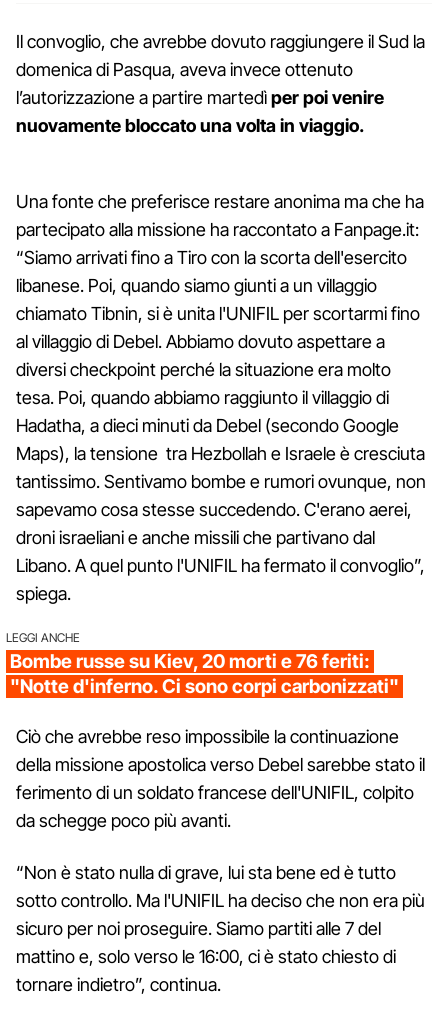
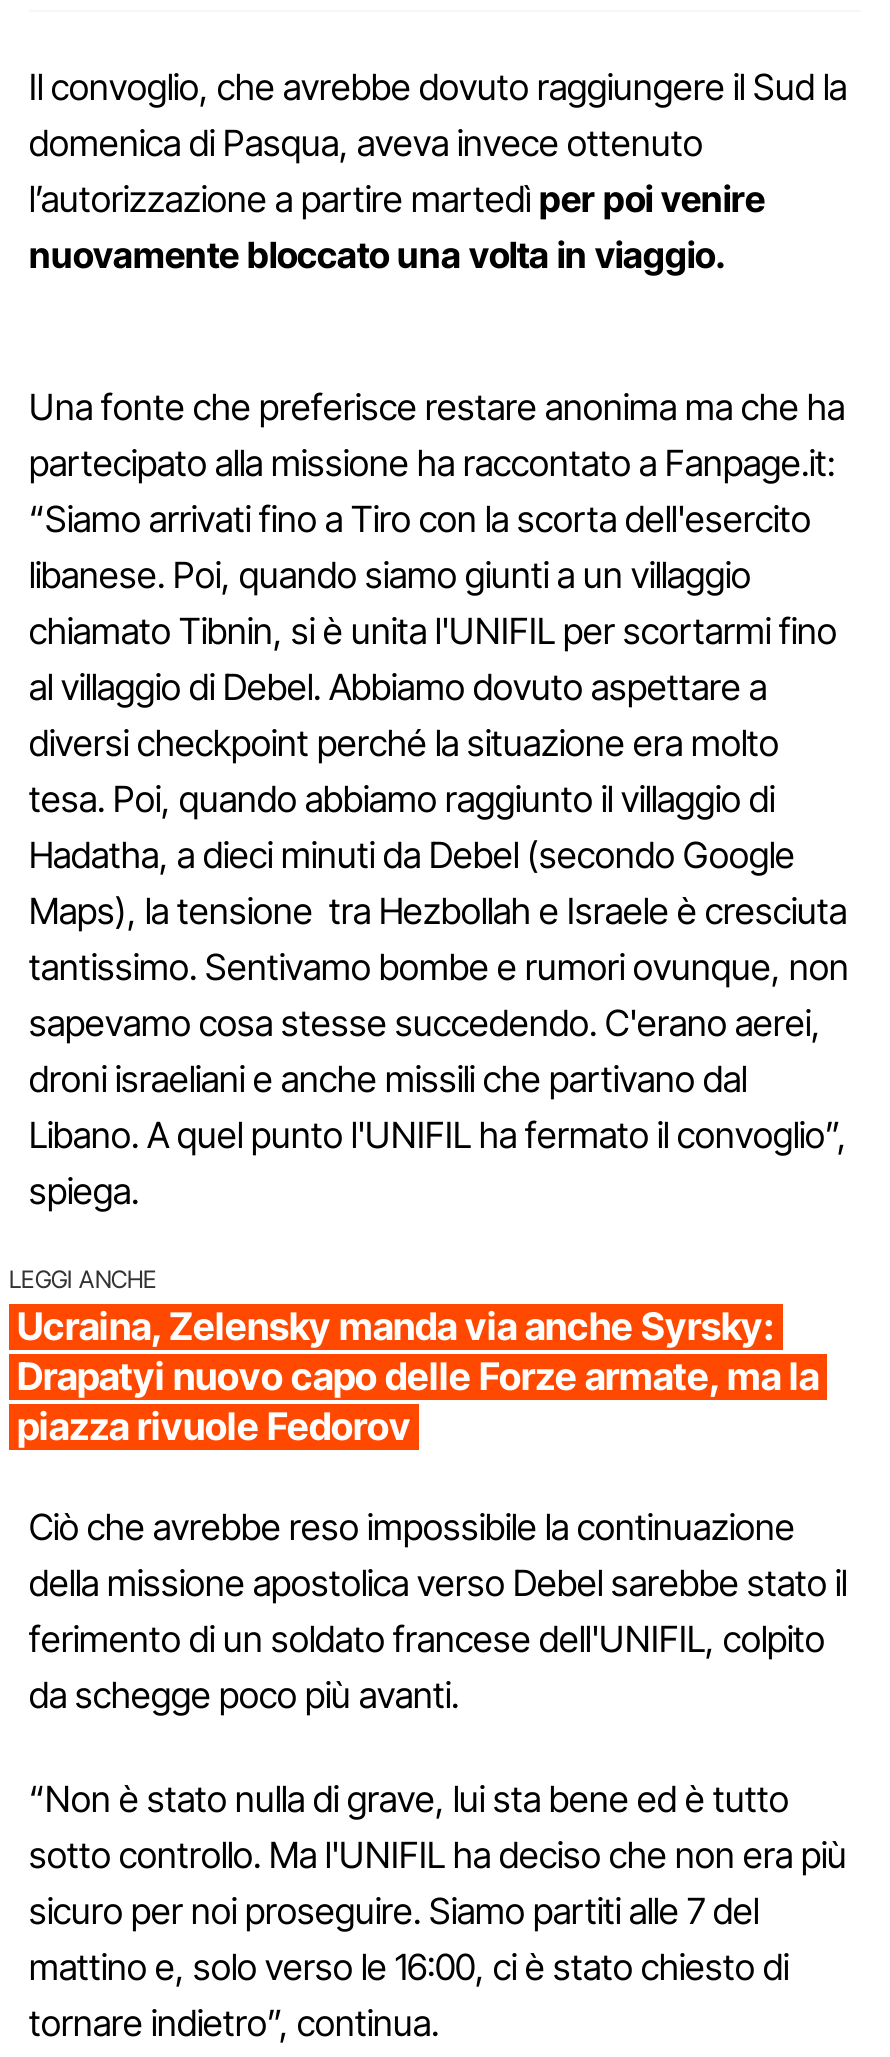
- Bombe russe su Kiev, 20 morti e 76 feriti:
- "Notte d'inferno. Ci sono corpi carbonizzati"
+ Ucraina, Zelensky manda via anche Syrsky:
+ Drapatyi nuovo capo delle Forze armate, ma la
+ piazza rivuole Fedorov
